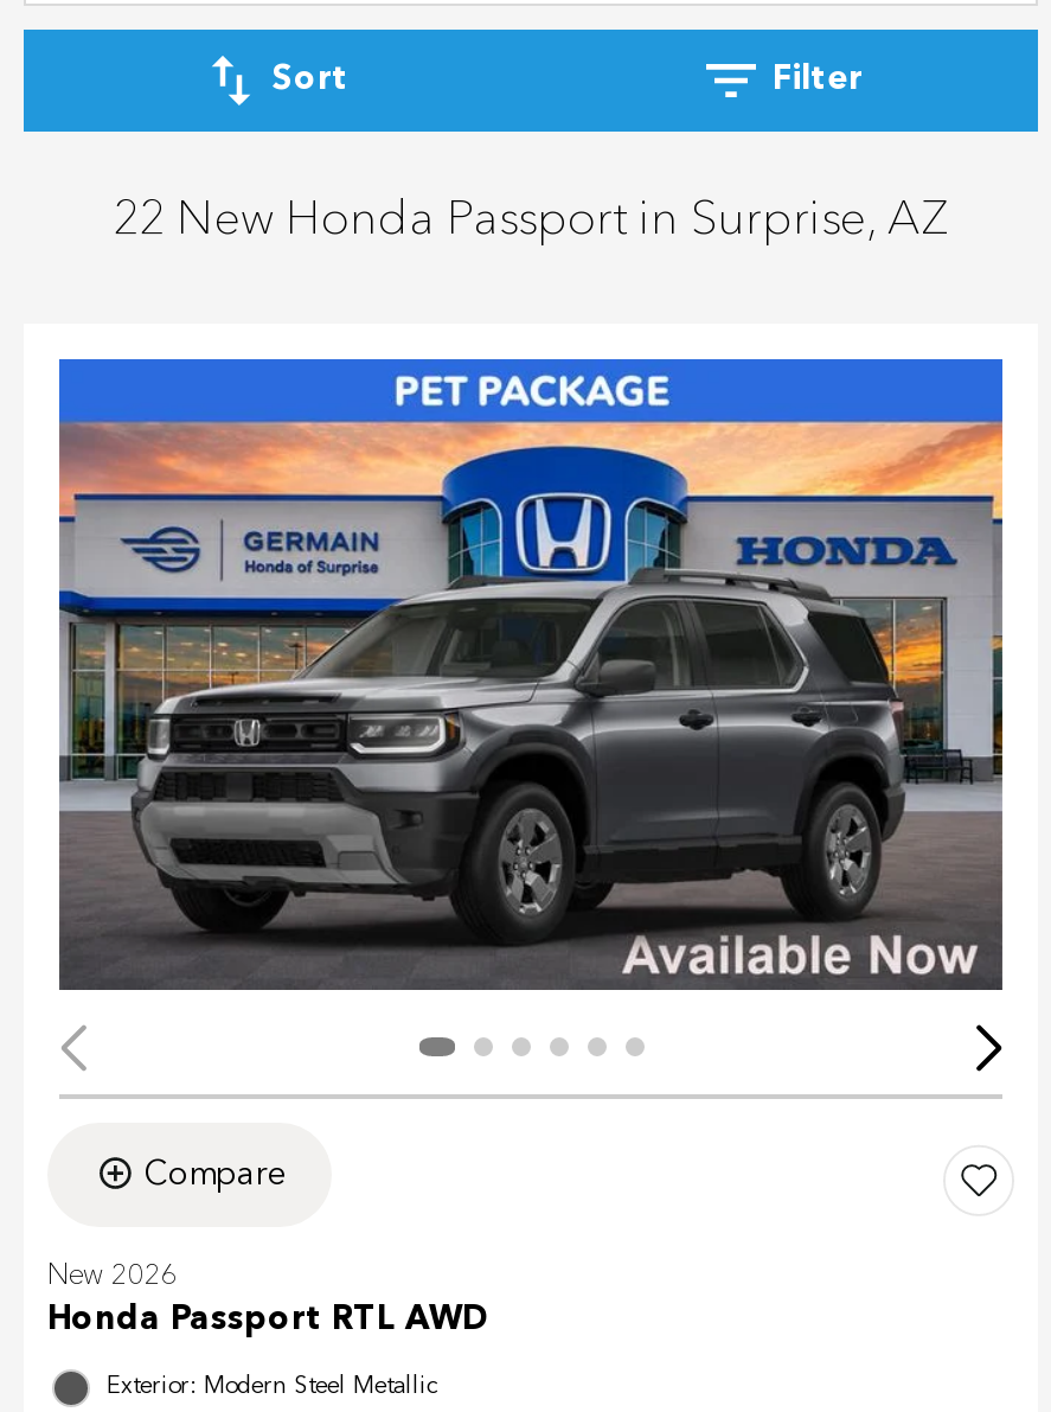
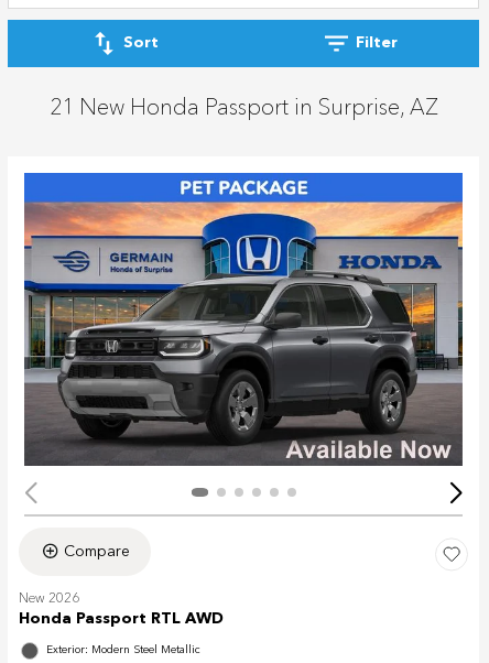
- 22 New Honda Passport in Surprise, AZ
+ 21 New Honda Passport in Surprise, AZ
